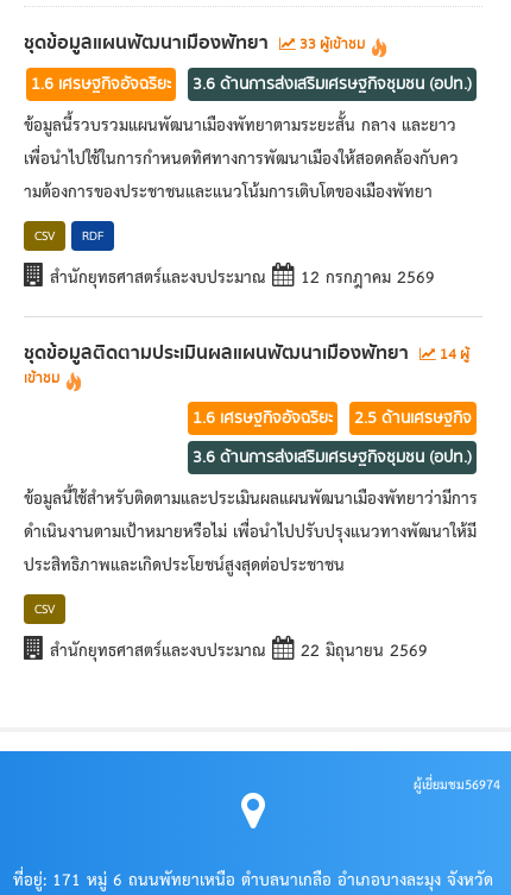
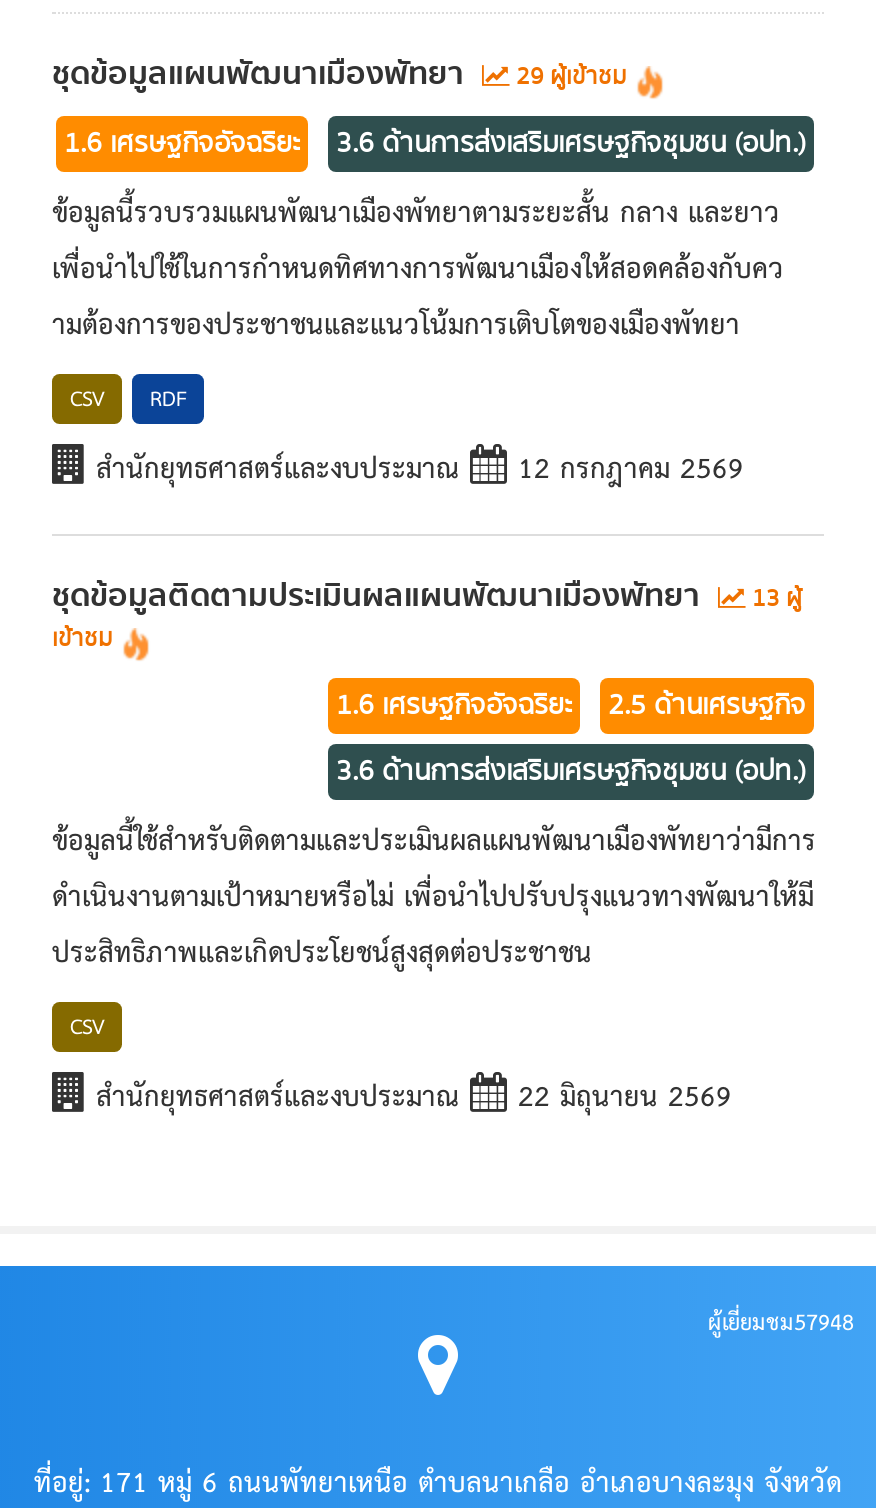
- 33 ผู้เข้าชม
+ 29 ผู้เข้าชม

- ชุดข้อมูลติดตามประเมินผลแผนพัฒนาเมืองพัทยา 14 ผู้
+ ชุดข้อมูลติดตามประเมินผลแผนพัฒนาเมืองพัทยา 13 ผู้

- ผู้เยี่ยมชม56974
+ ผู้เยี่ยมชม57948
